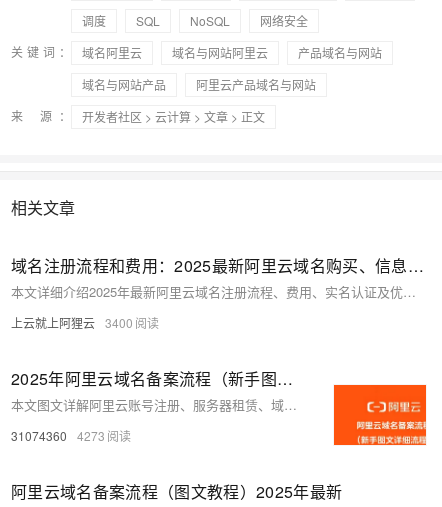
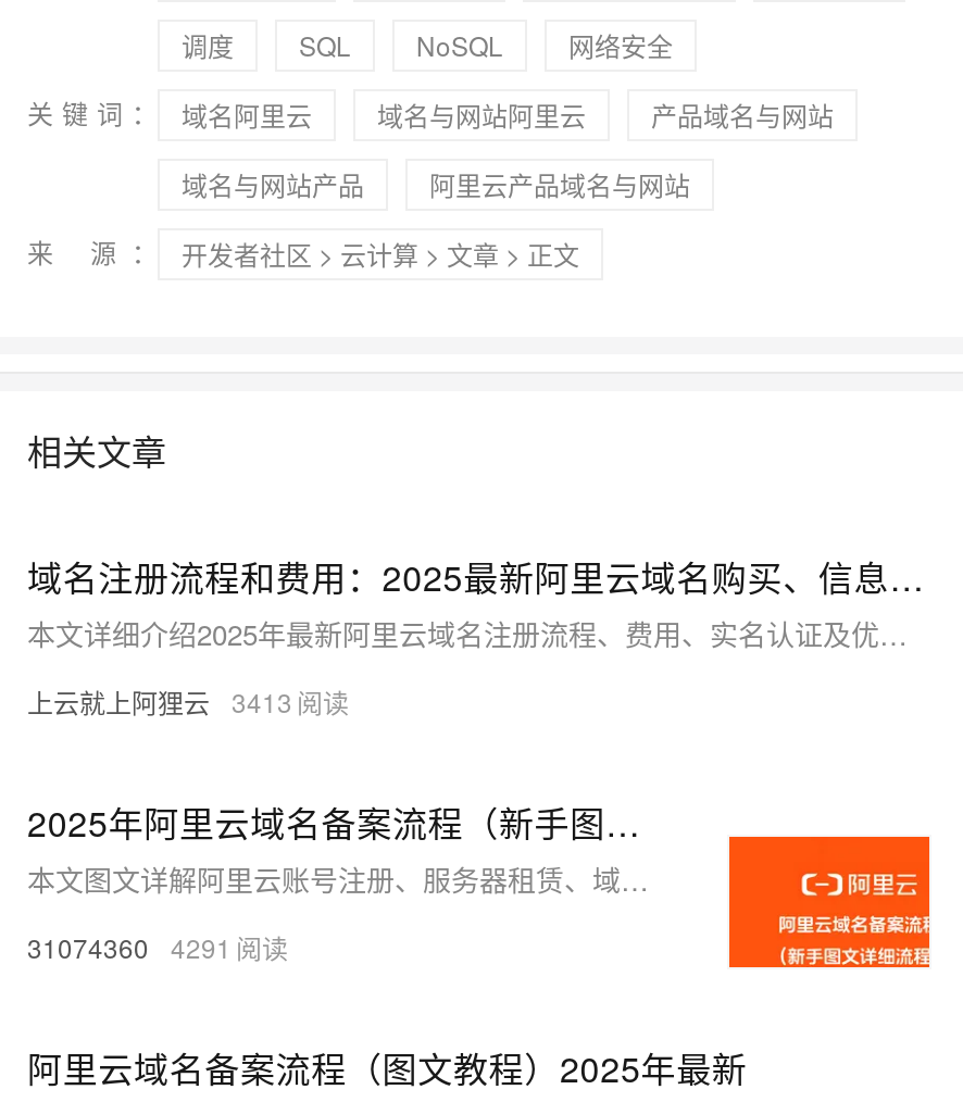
- 上云就上阿狸云 3400
+ 上云就上阿狸云 3413

- 31074360 4273
+ 31074360 4291
